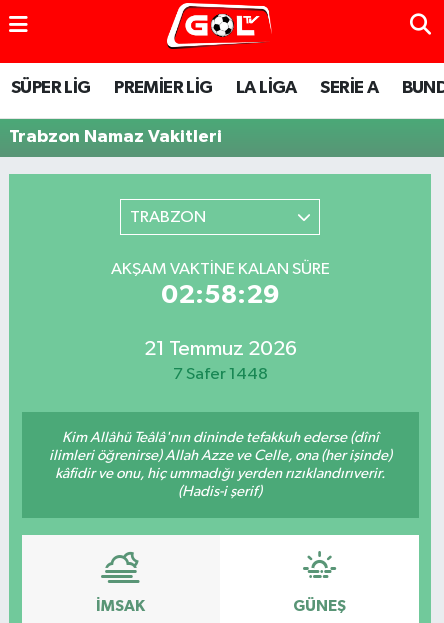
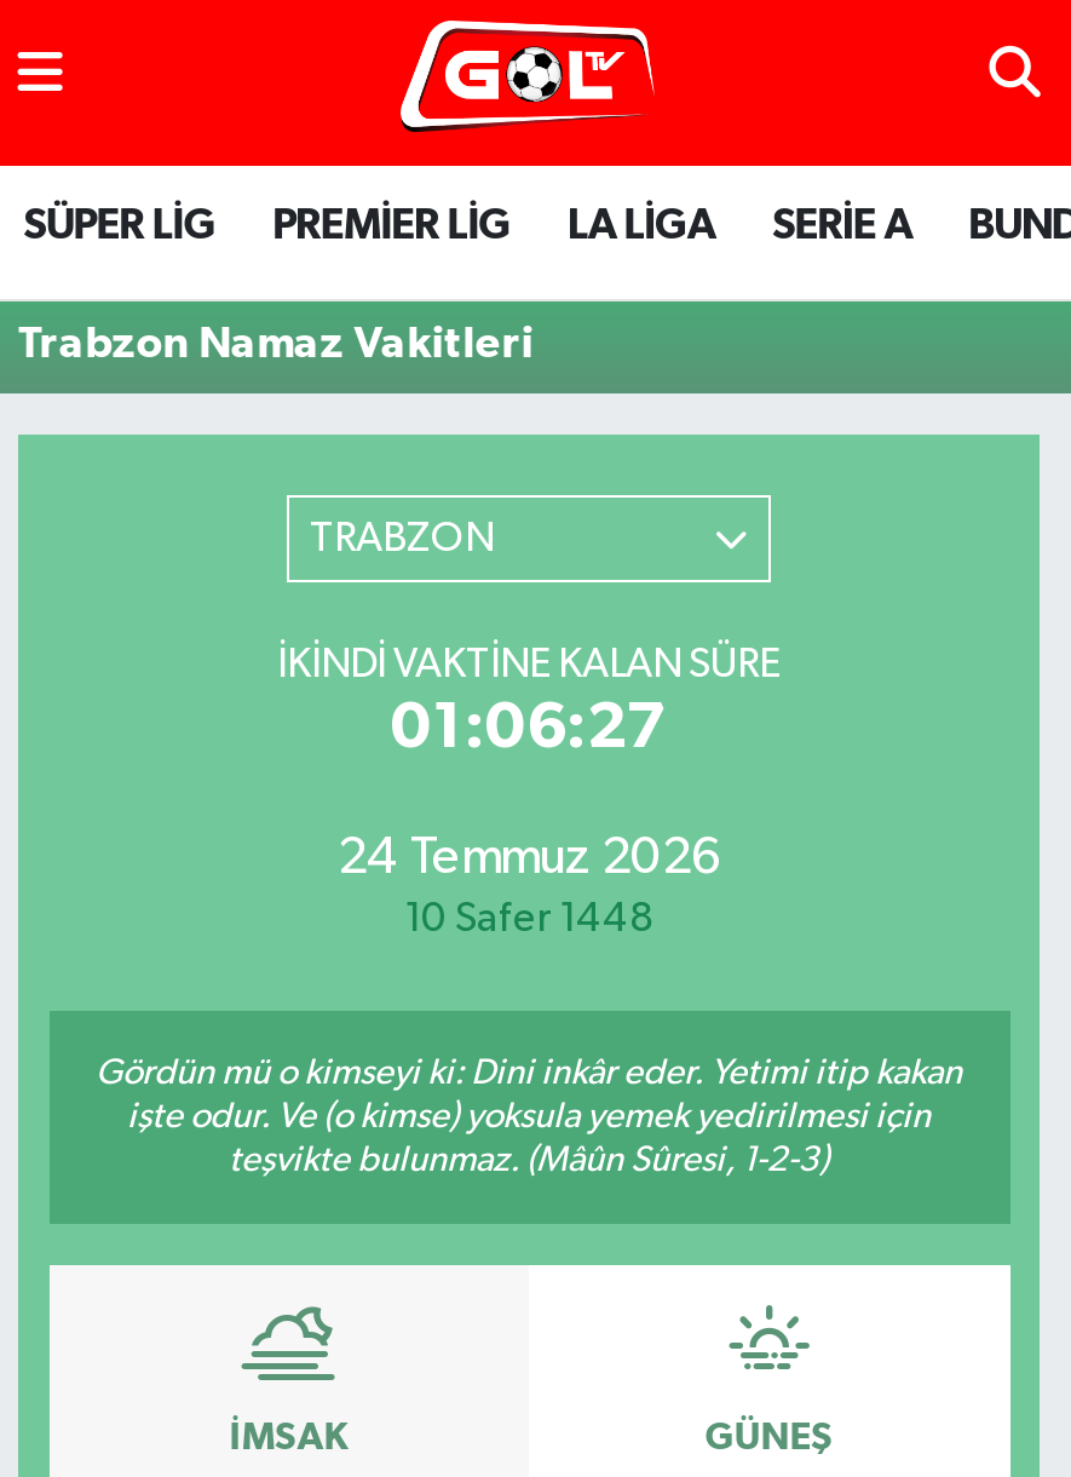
- AKŞAM VAKTINE KALAN SÜRE
- 02:58:29
+ İKINDI VAKTINE KALAN SÜRE
+ 01:06:27

- 21 Temmuz 2026
- 7 Safer 1448
+ 24 Temmuz 2026
+ 10 Safer 1448

- Kim Allâhü Teâlâ'nın dininde tefakkuh ederse (dînî
- ilimleri öğrenirse) Allah Azze ve Celle, ona (her işinde)
- kâfidir ve onu, hiç ummadığı yerden rızıklandırıverir.
- (Hadis-i şerif)
+ Gördün mü o kimseyi ki: Dini inkâr eder. Yetimi itip kakan
+ işte odur. Ve (o kimse) yoksula yemek yedirilmesi için
+ teşvikte bulunmaz. (Mâûn Sûresi, 1-2-3)
